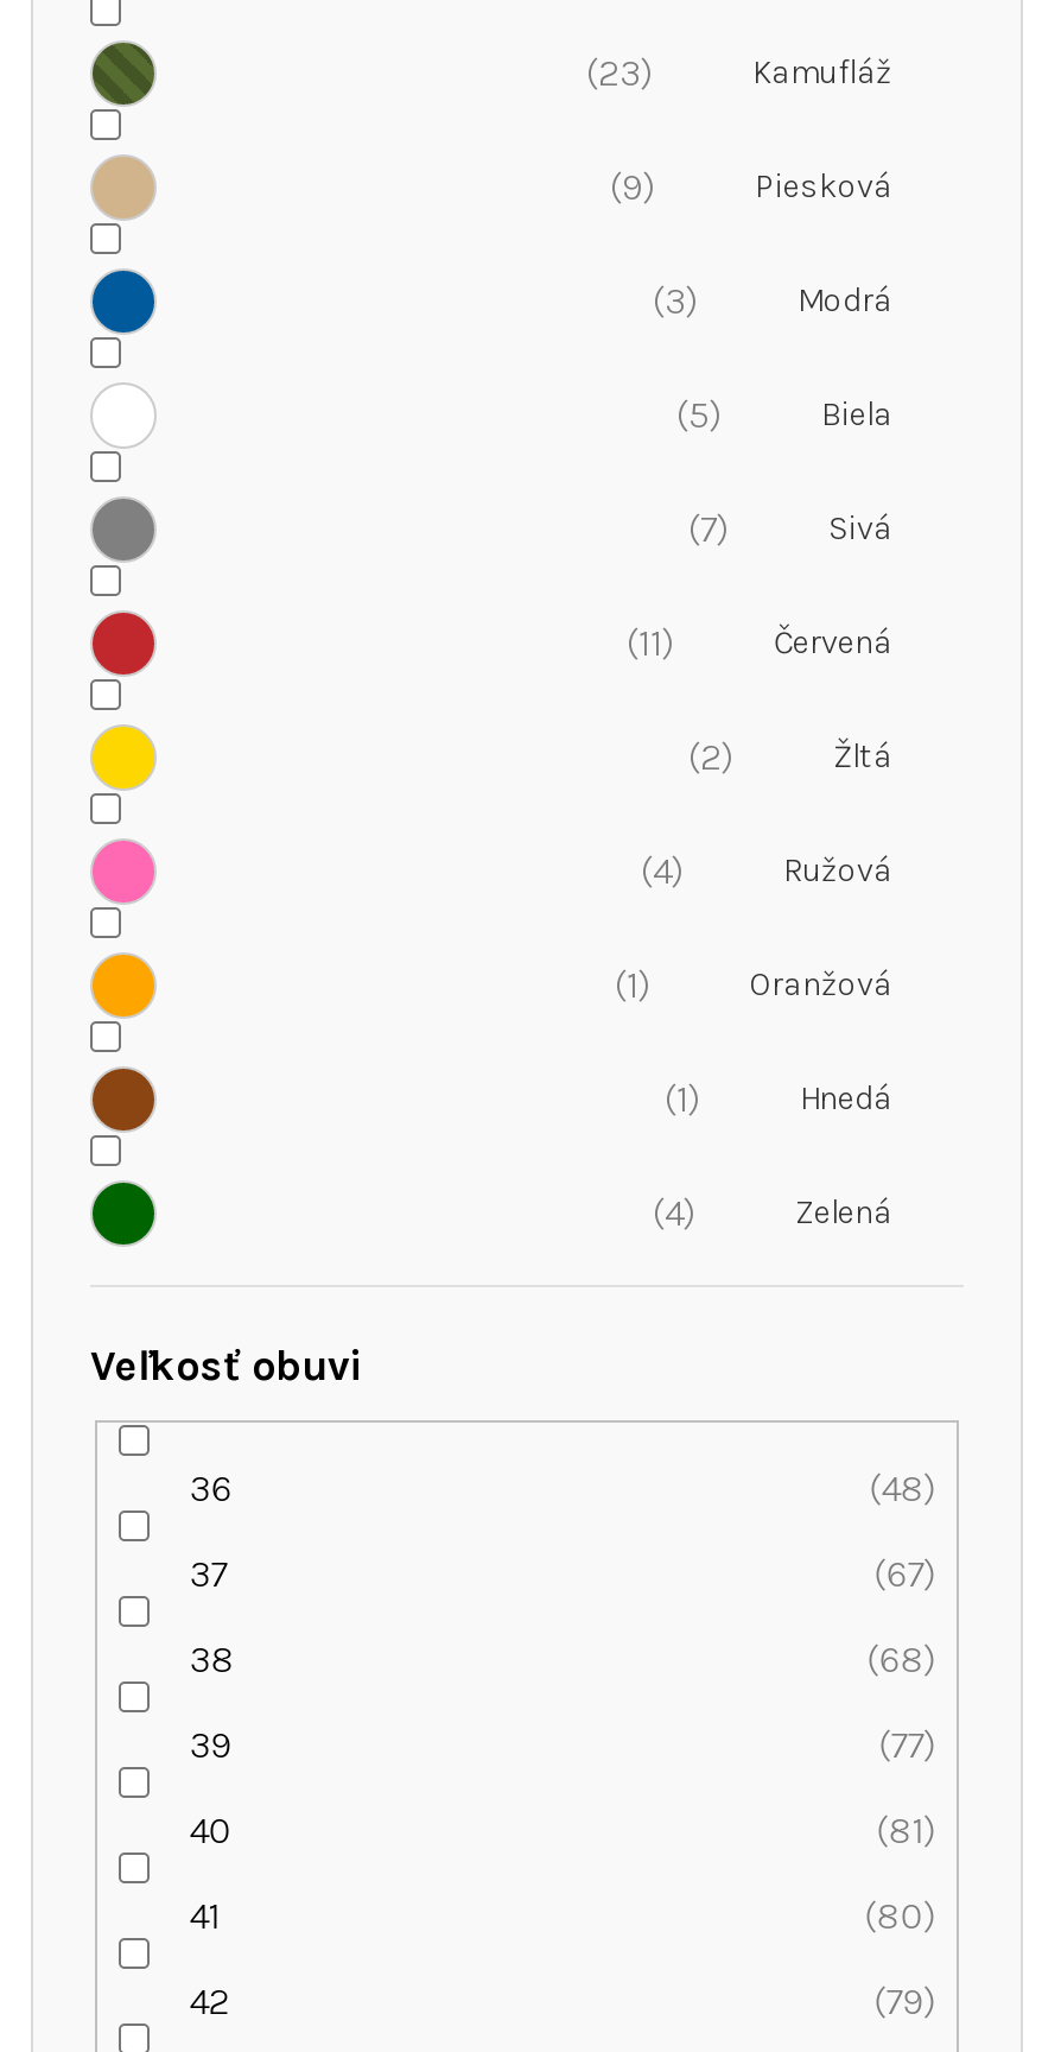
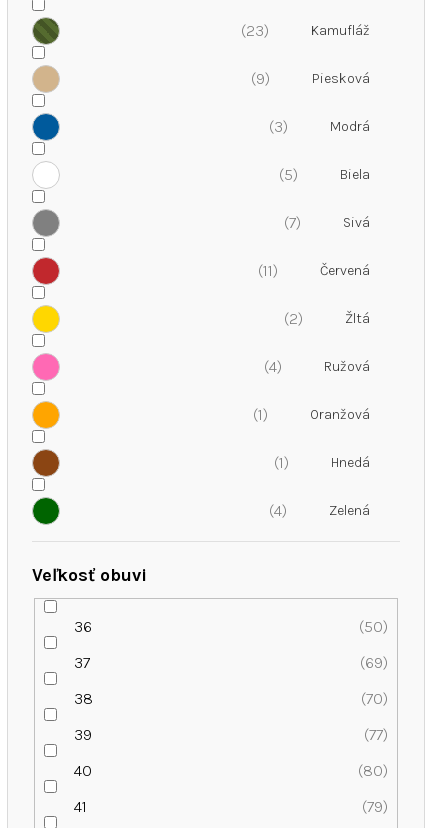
- 48
+ 50

- 67
+ 69

- 68
+ 70

- 81
- 41

- 42
+ 41
